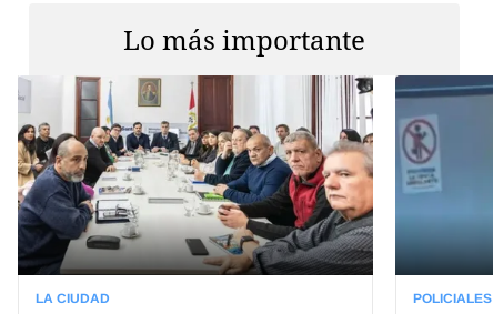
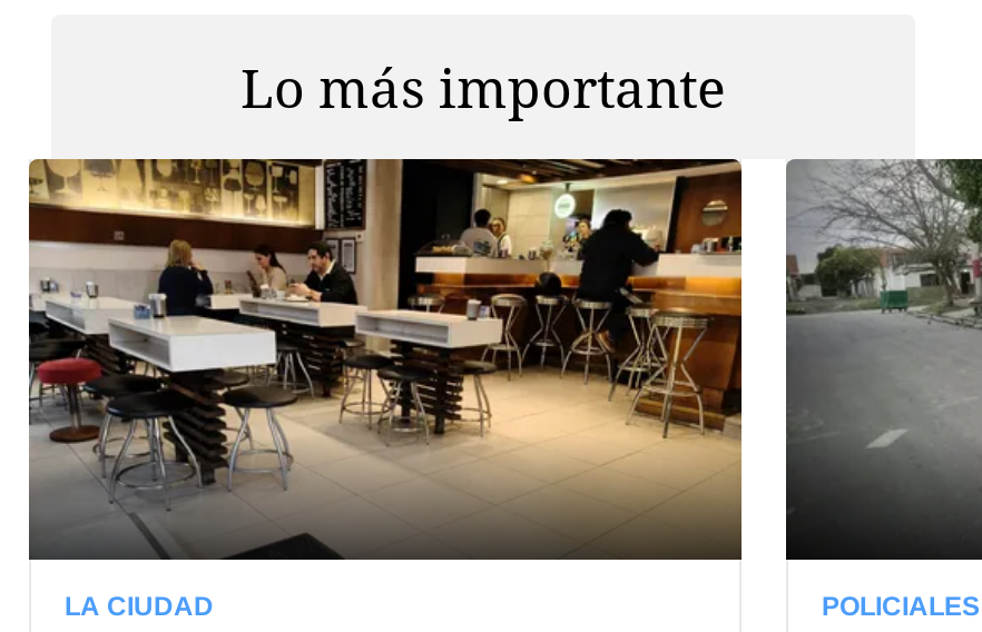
- [image]
+ [image]

- [image]
+ [image]
